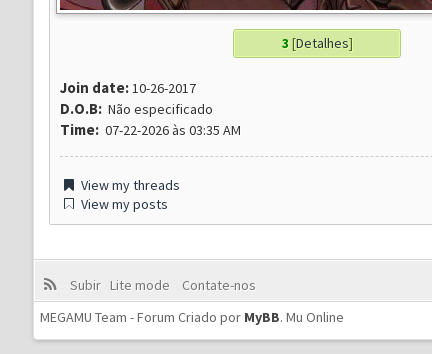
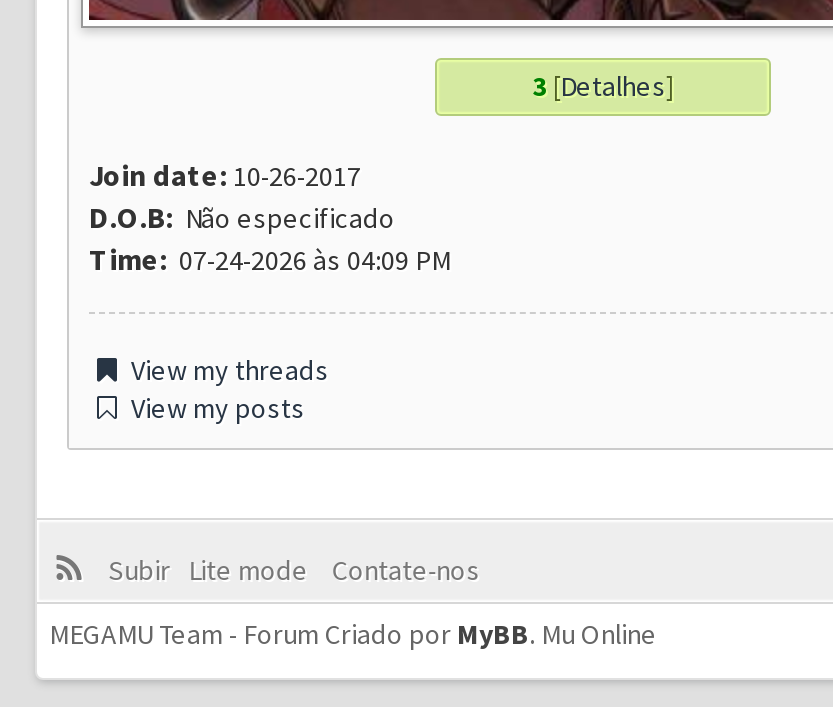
- Time: 07-22-2026 às 03:35 AM
+ Time: 07-24-2026 às 04:09 PM
